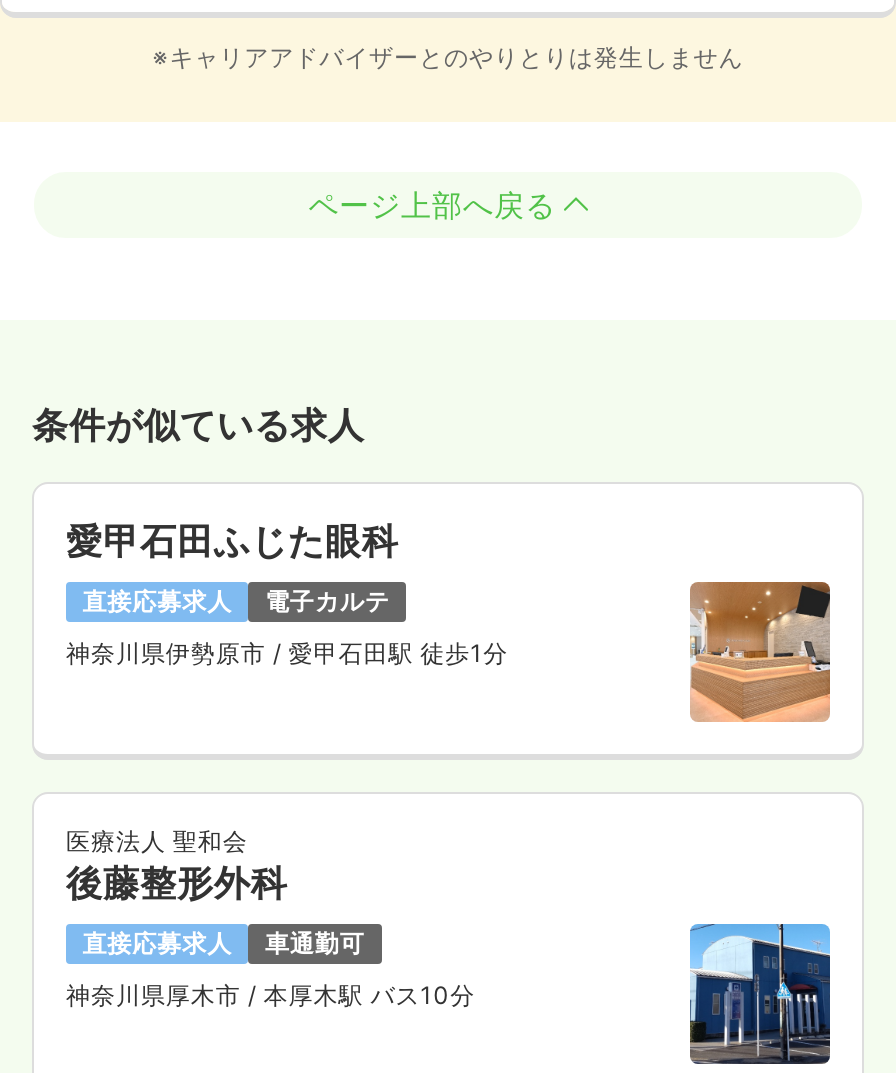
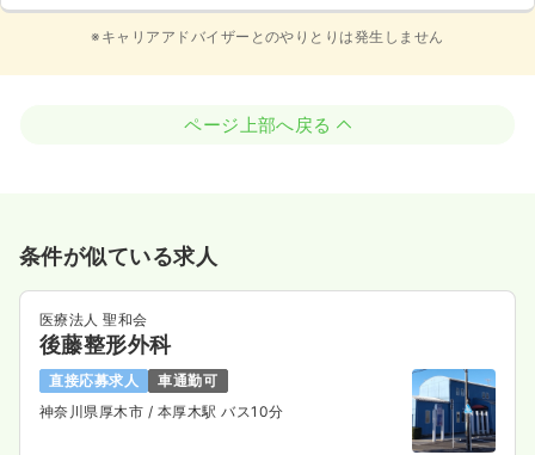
- 愛甲石田ふじた眼科
- 直接応募求人
- 電子カルテ
- 神奈川県伊勢原市/ 愛甲石田駅 徒歩1分

- [image]
